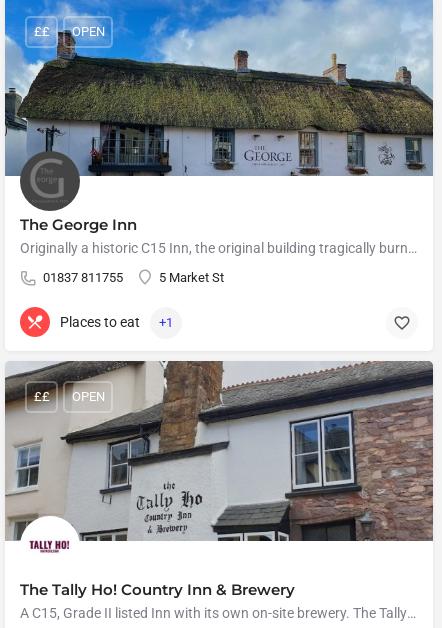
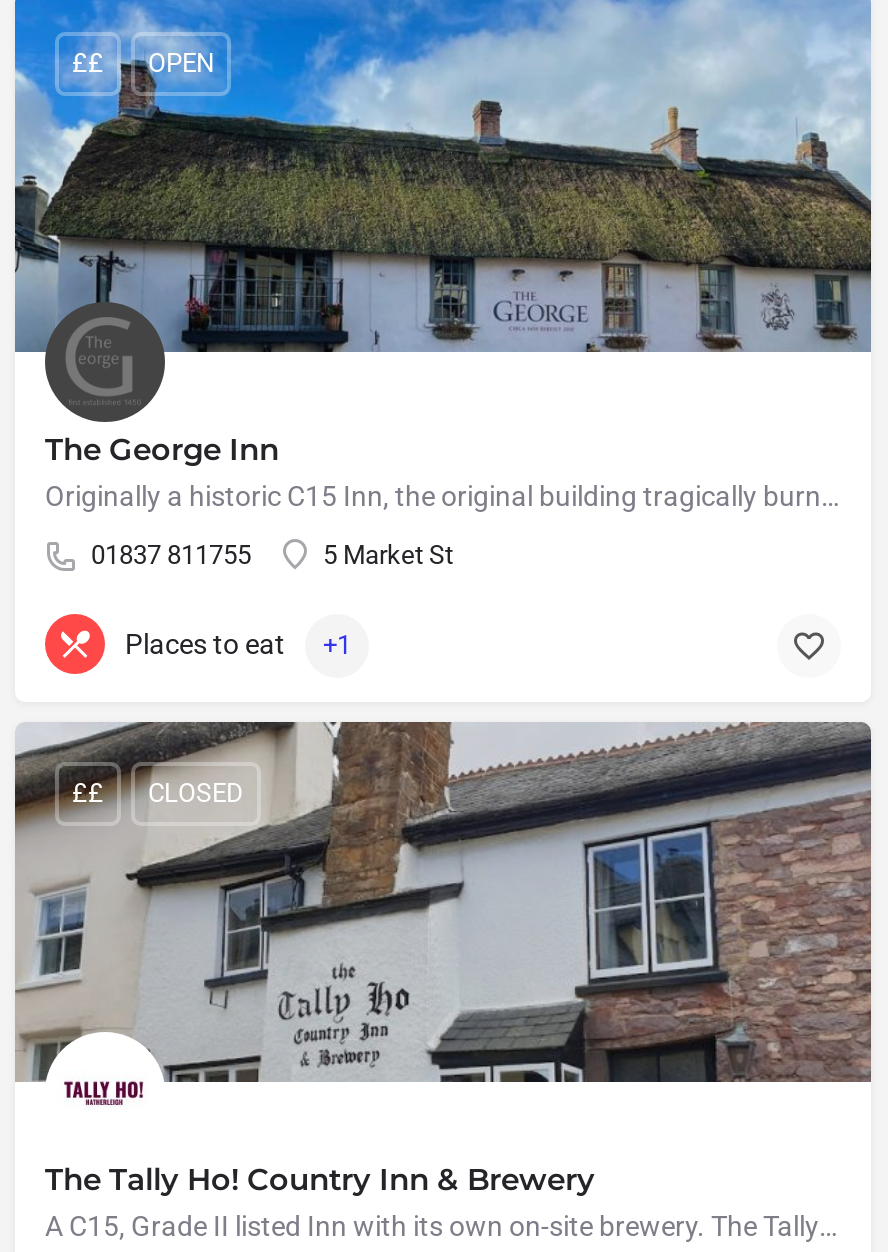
- OPEN
+ CLOSED
